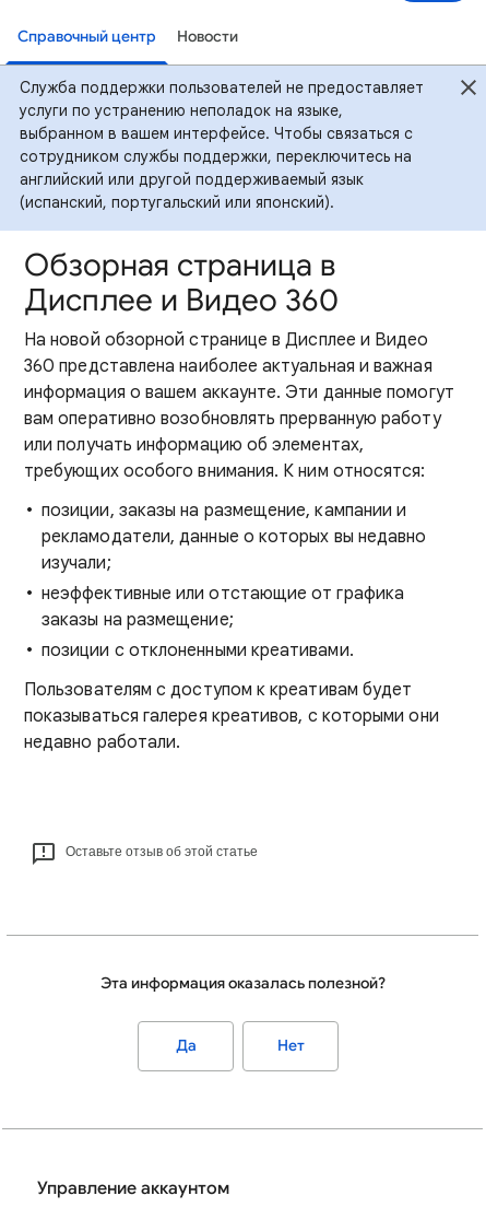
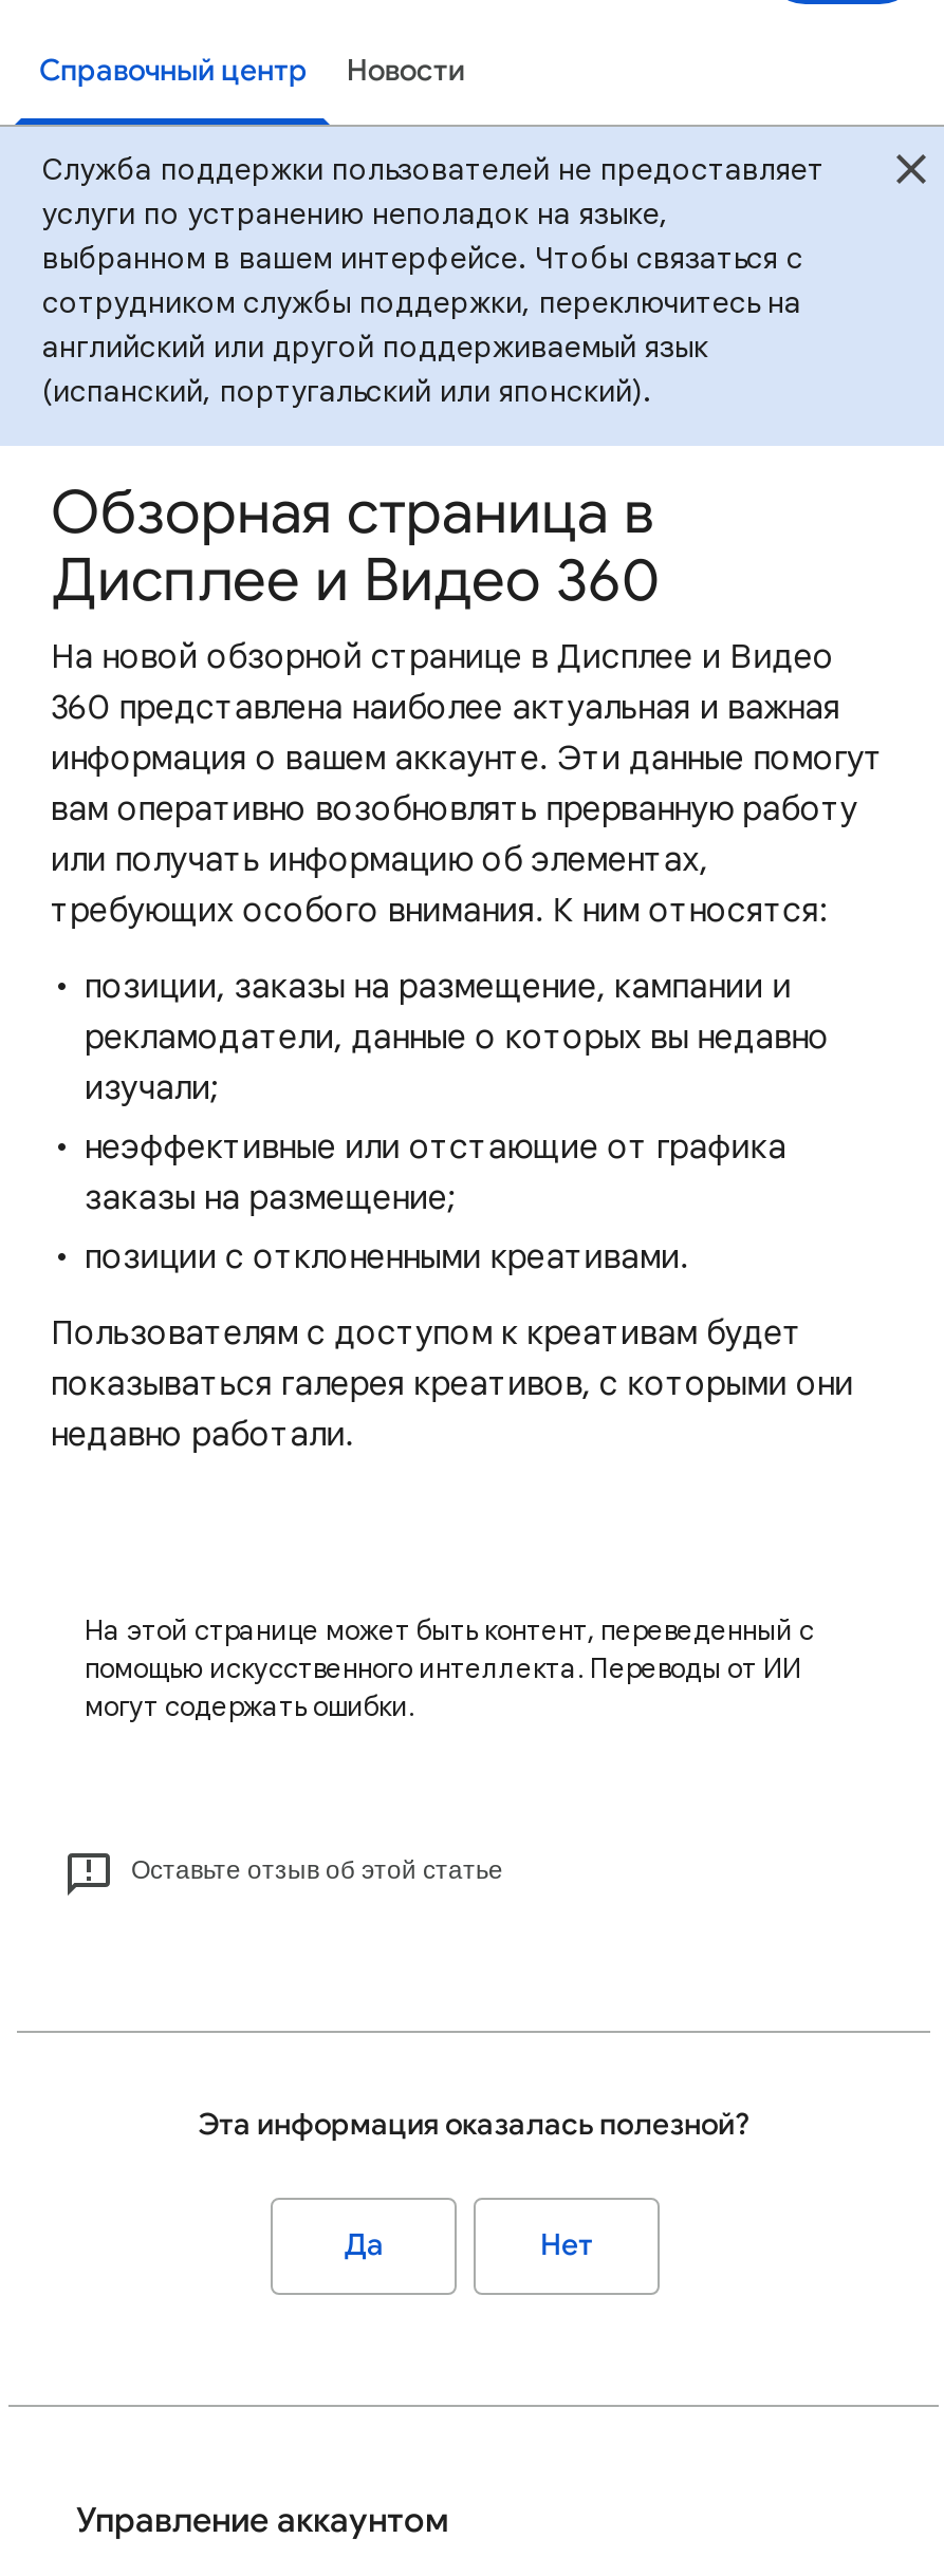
+ На этой странице может быть контент, переведенный с
+ помощью искусственного интеллекта. Переводы от ИИ
+ могут содержать ошибки.
